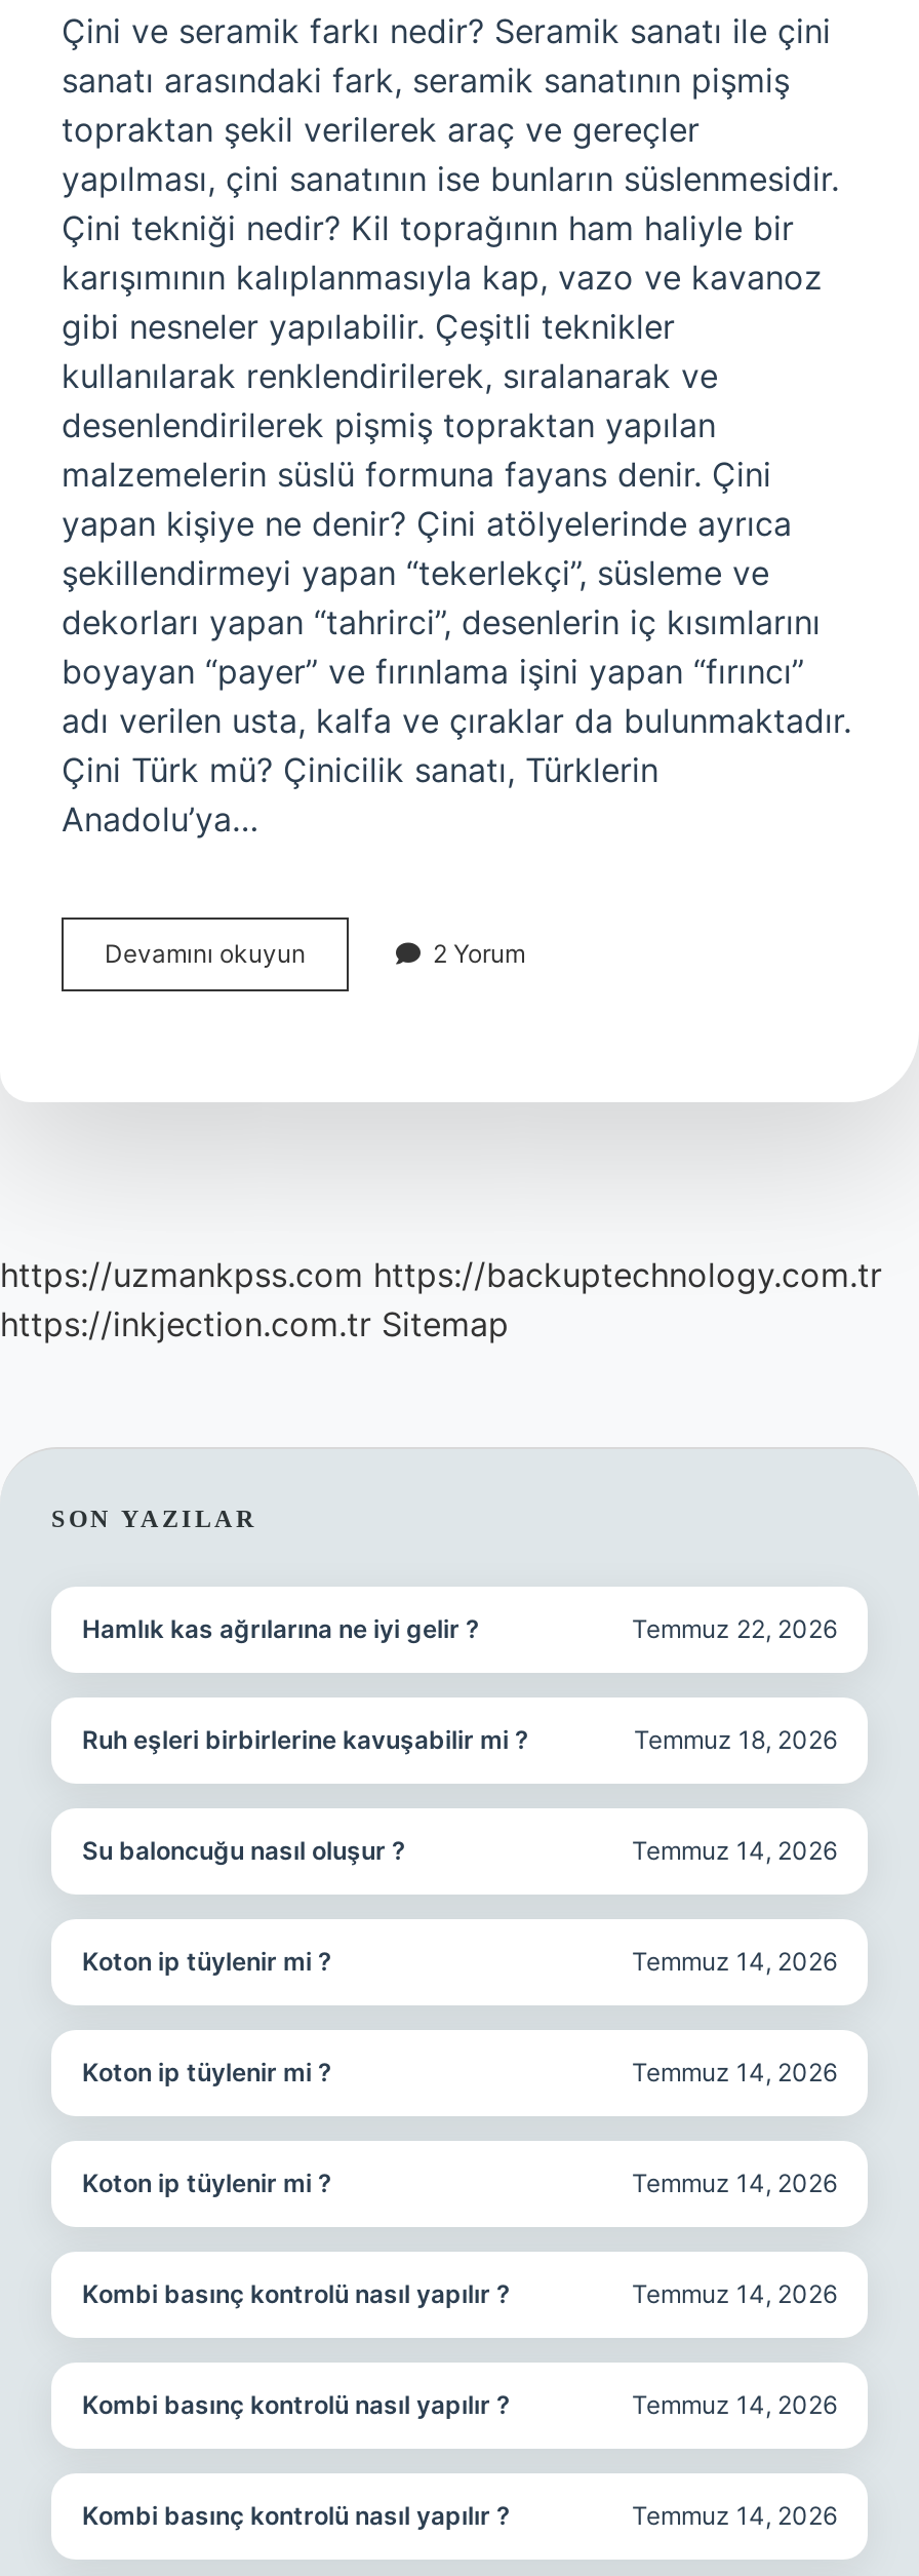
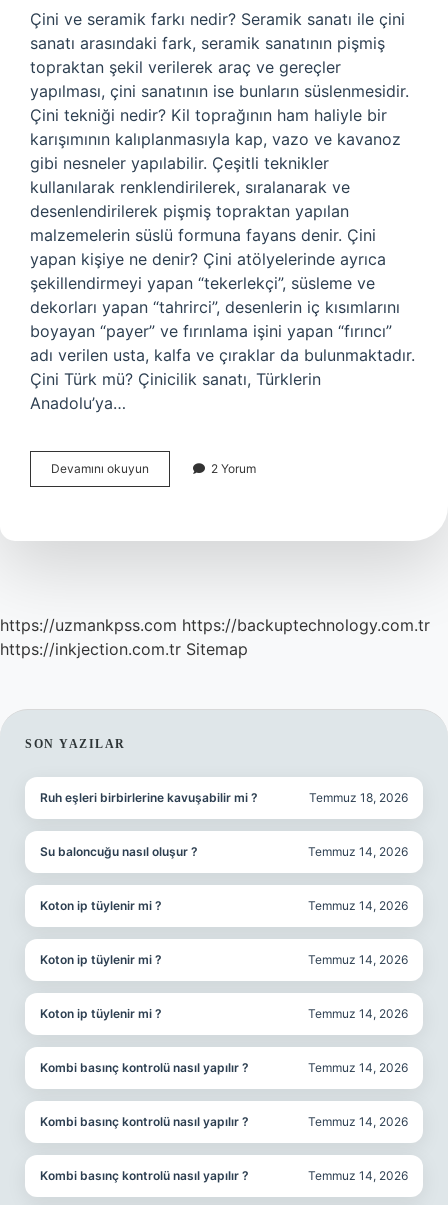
- Hamlık kas ağrılarına ne iyi gelir ?
- Temmuz 22, 2026
